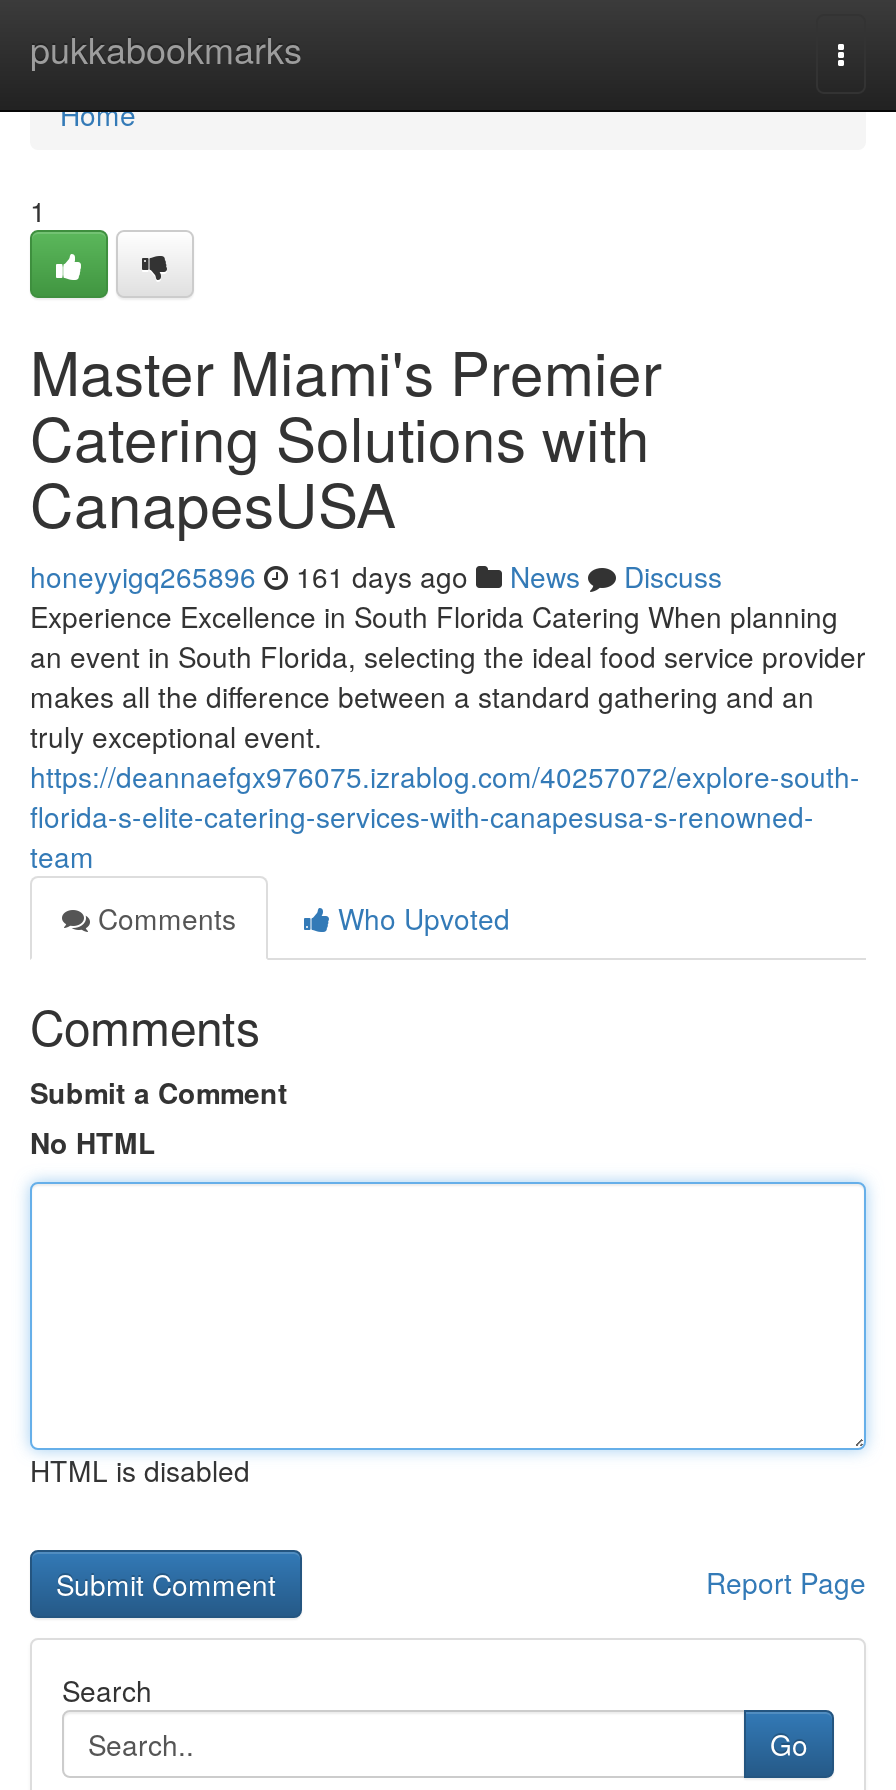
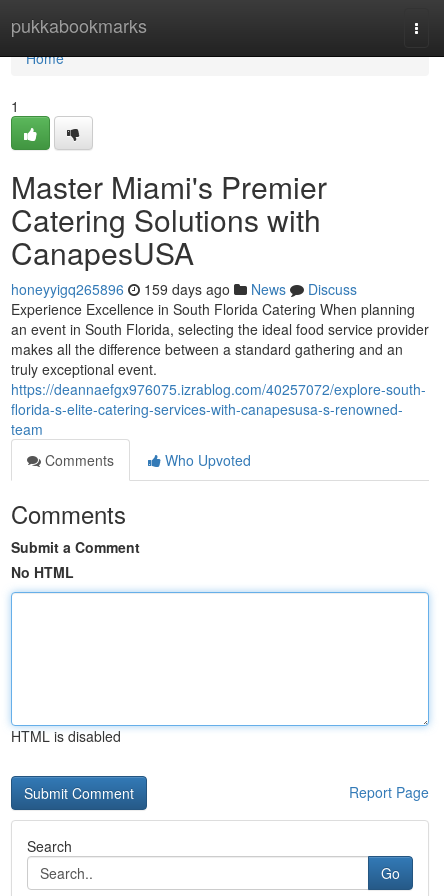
- honeyyigq265896 161 days ago News Discuss
+ honeyyigq265896 159 days ago News Discuss
